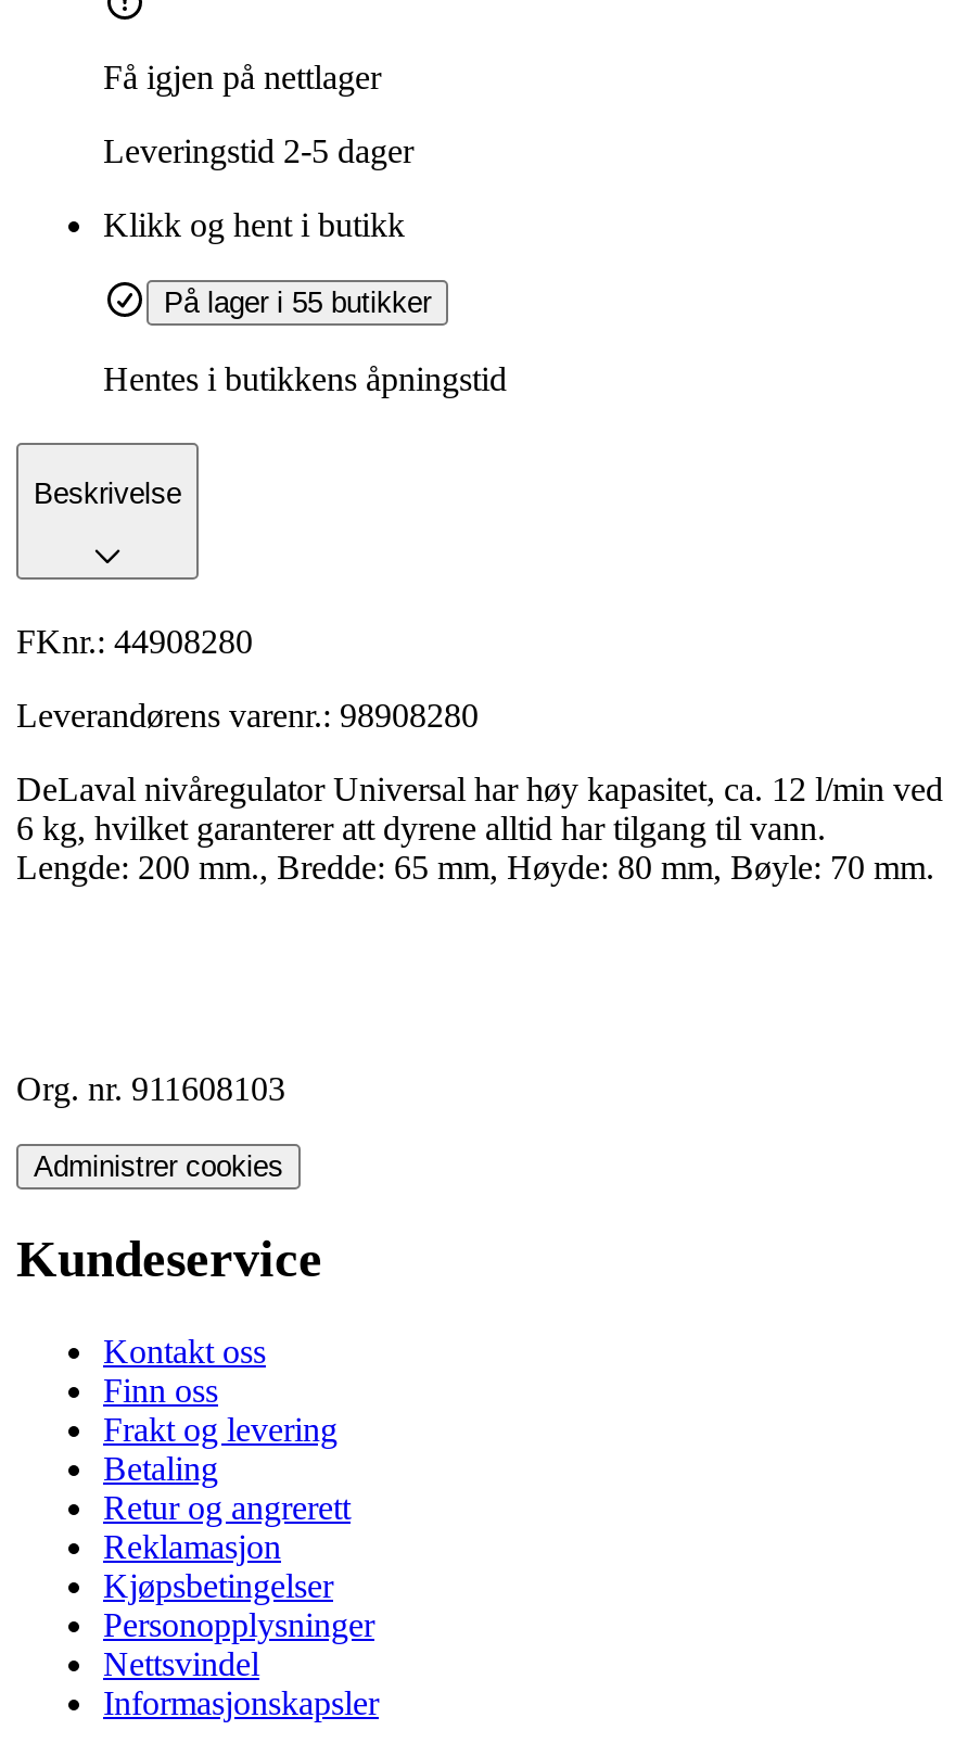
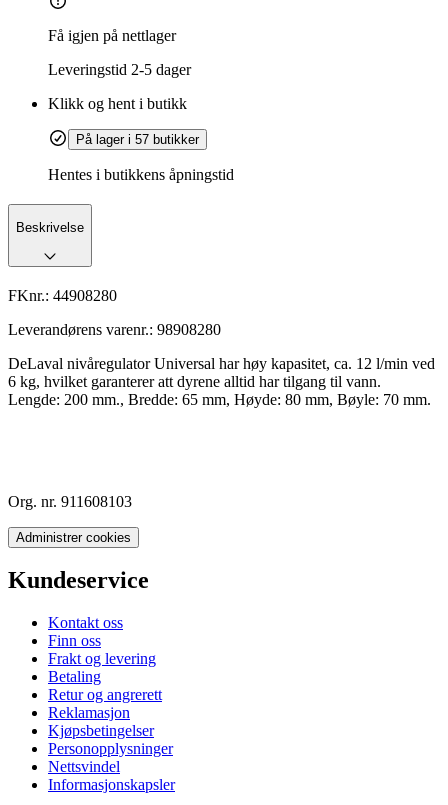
- På lager i 55 butikker
+ På lager i 57 butikker
